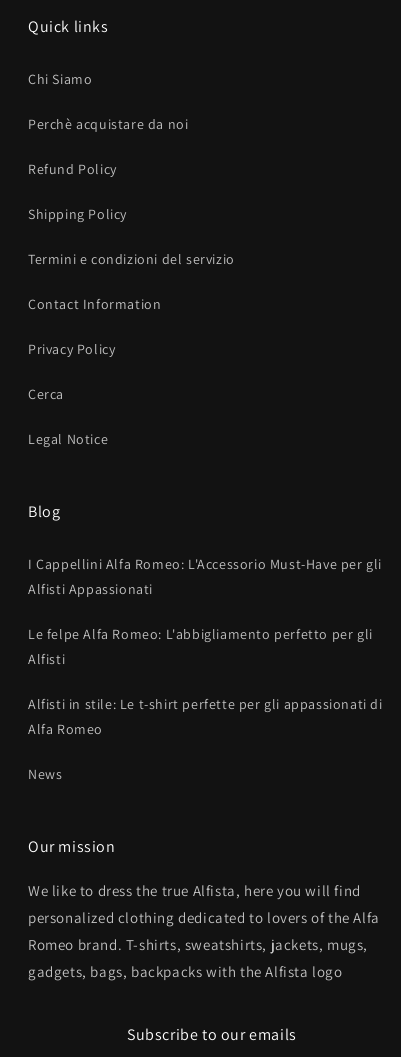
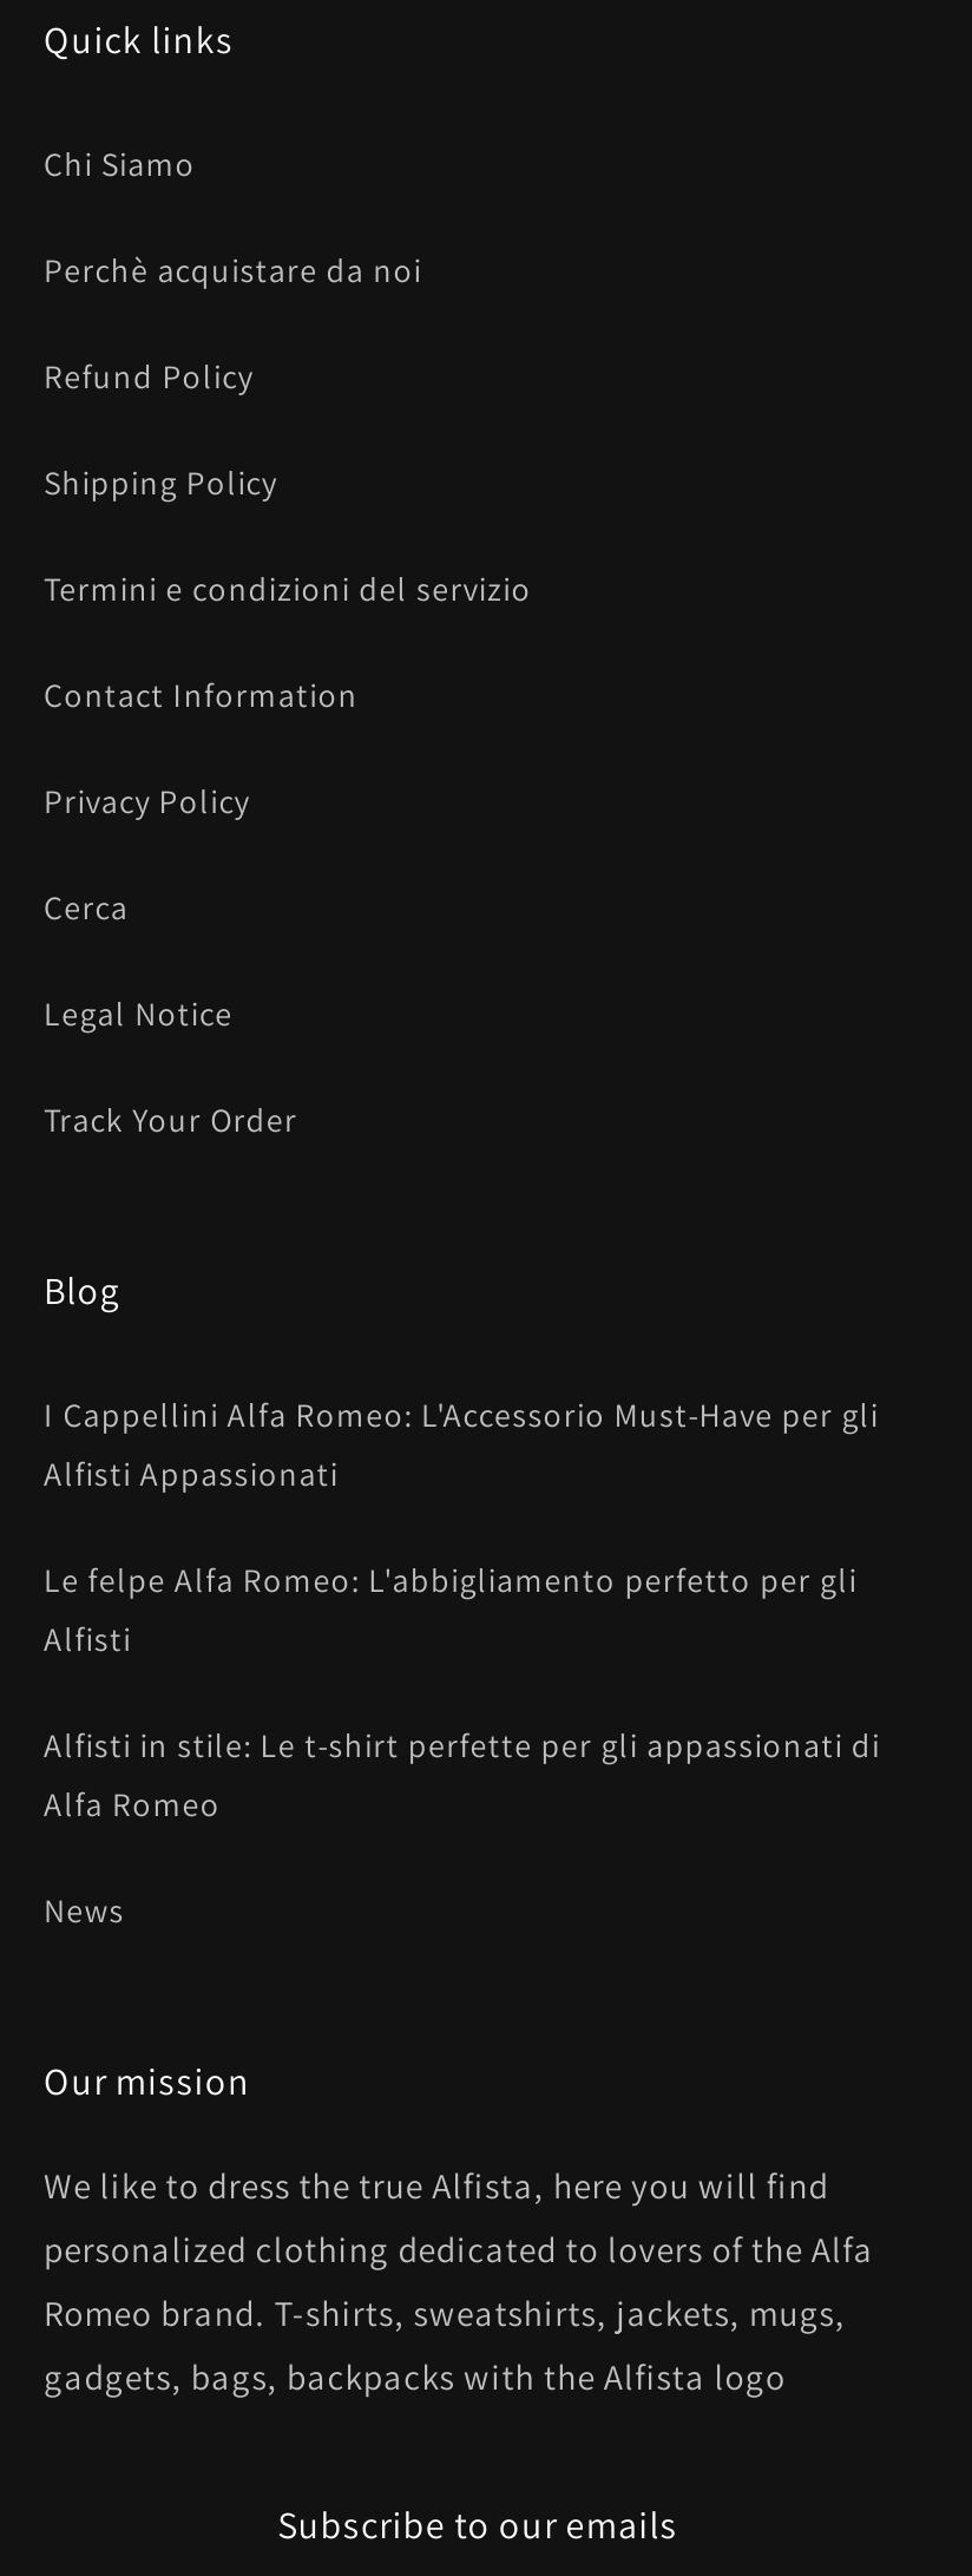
+ Track Your Order
